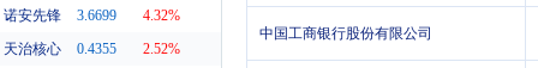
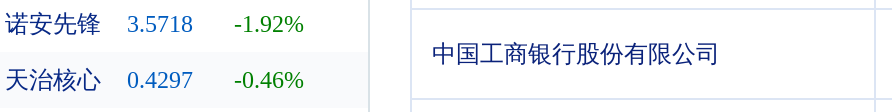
- 3.6699
+ 3.5718

- 4.32%
+ -1.92%

- 0.4355
+ 0.4297

- 2.52%
+ -0.46%
